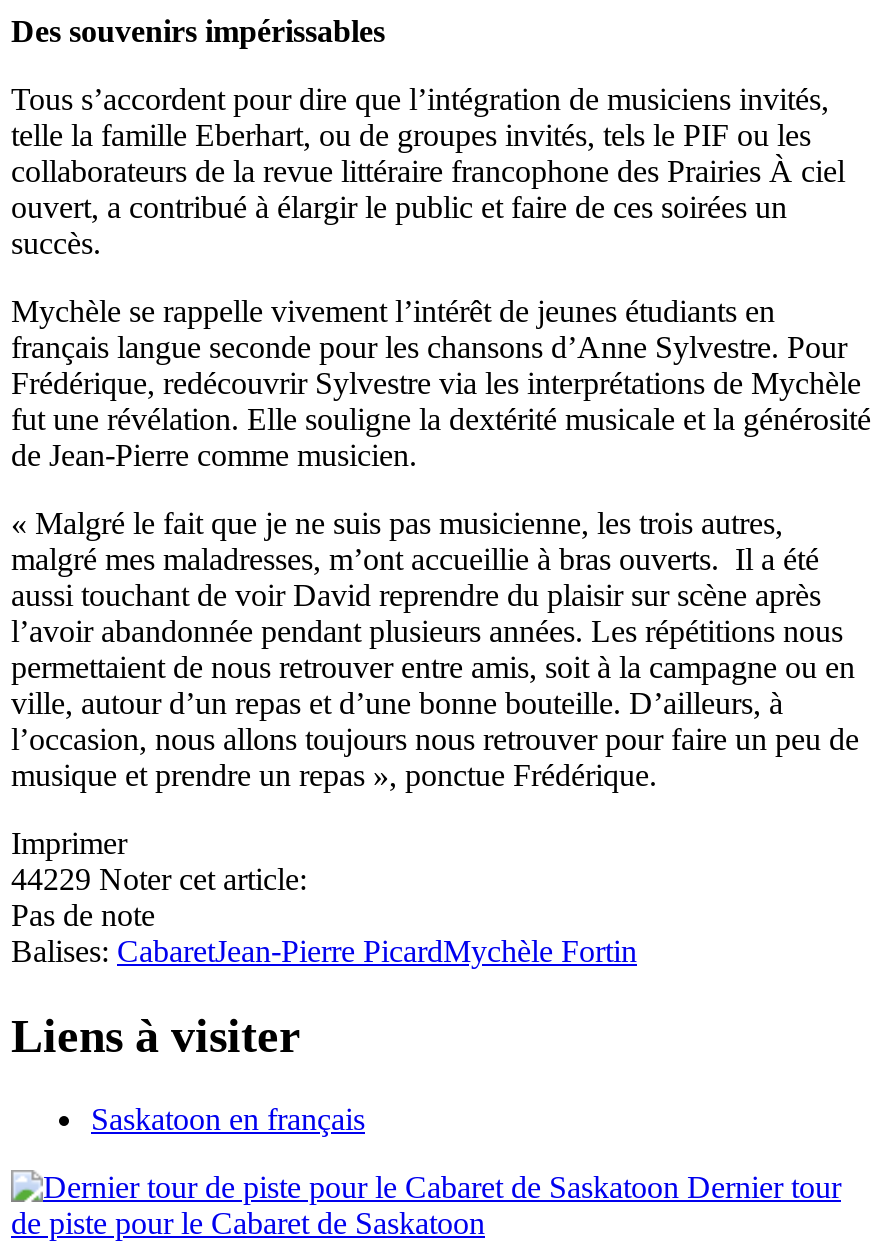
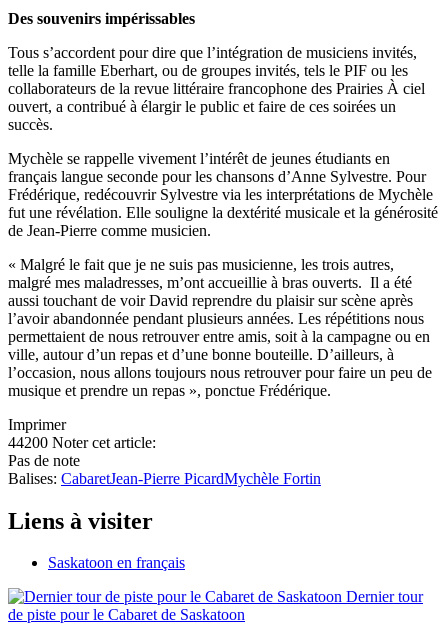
- 44229 Noter cet article:
+ 44200 Noter cet article:
